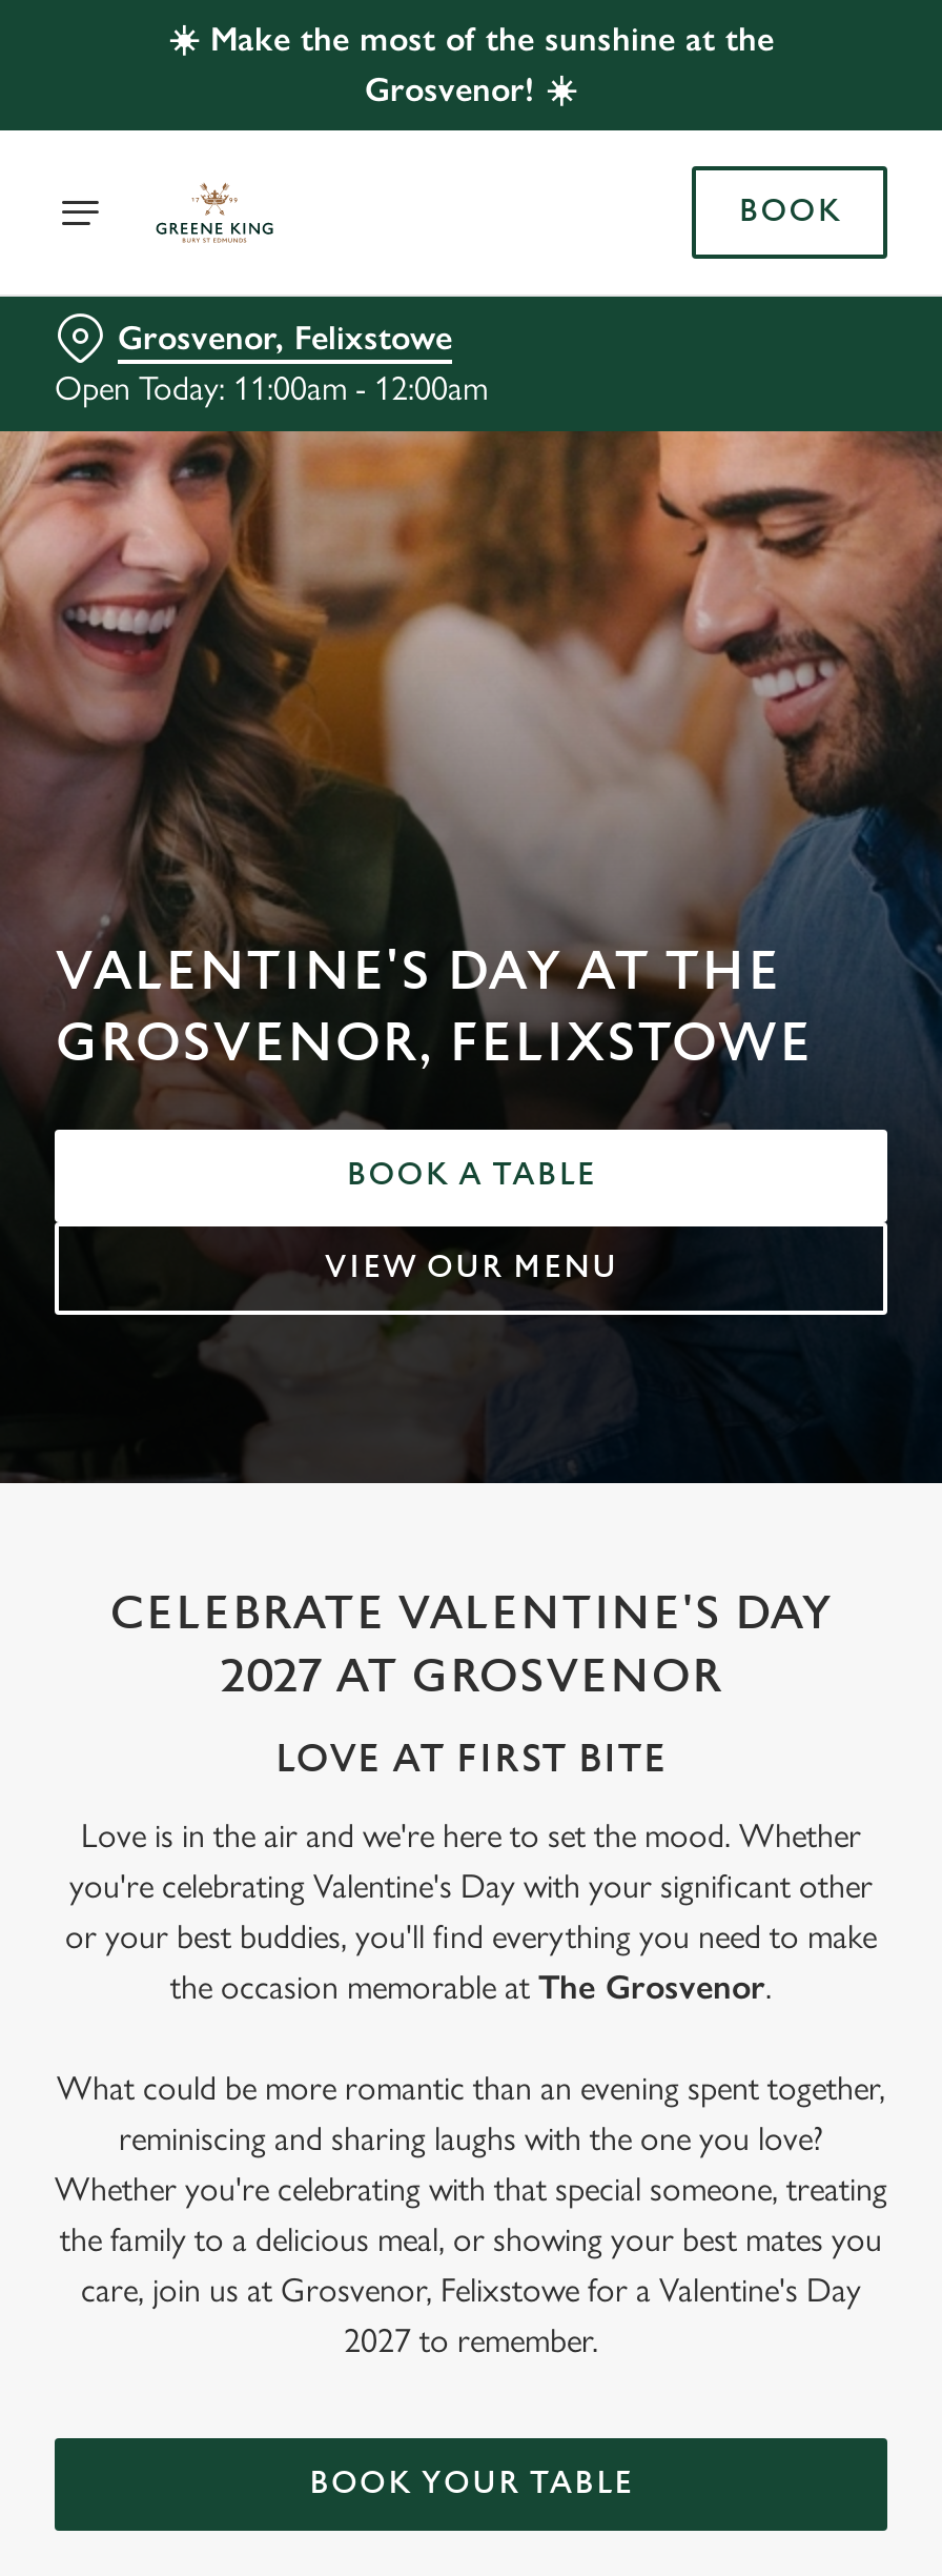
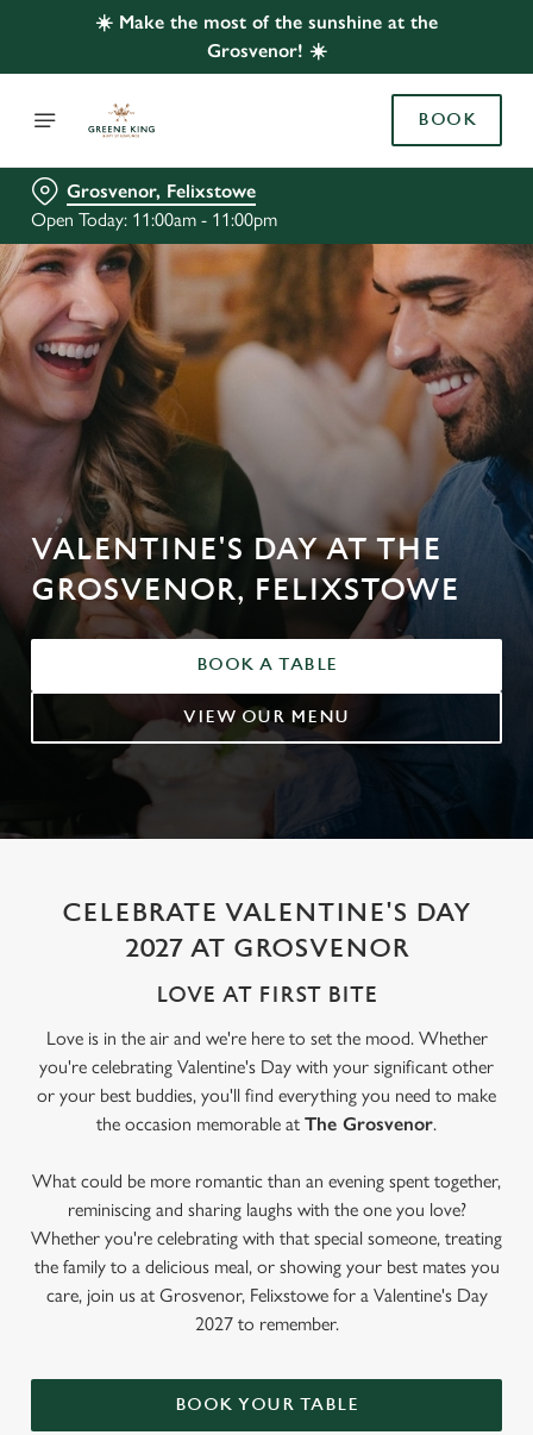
- Open Today: 11:00am - 12:00am
+ Open Today: 11:00am - 11:00pm
